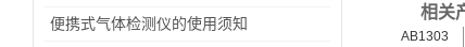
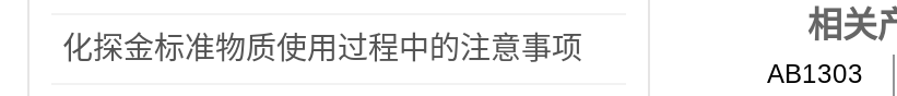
- 便携式气体检测仪的使用须知
+ 化探金标准物质使用过程中的注意事项
